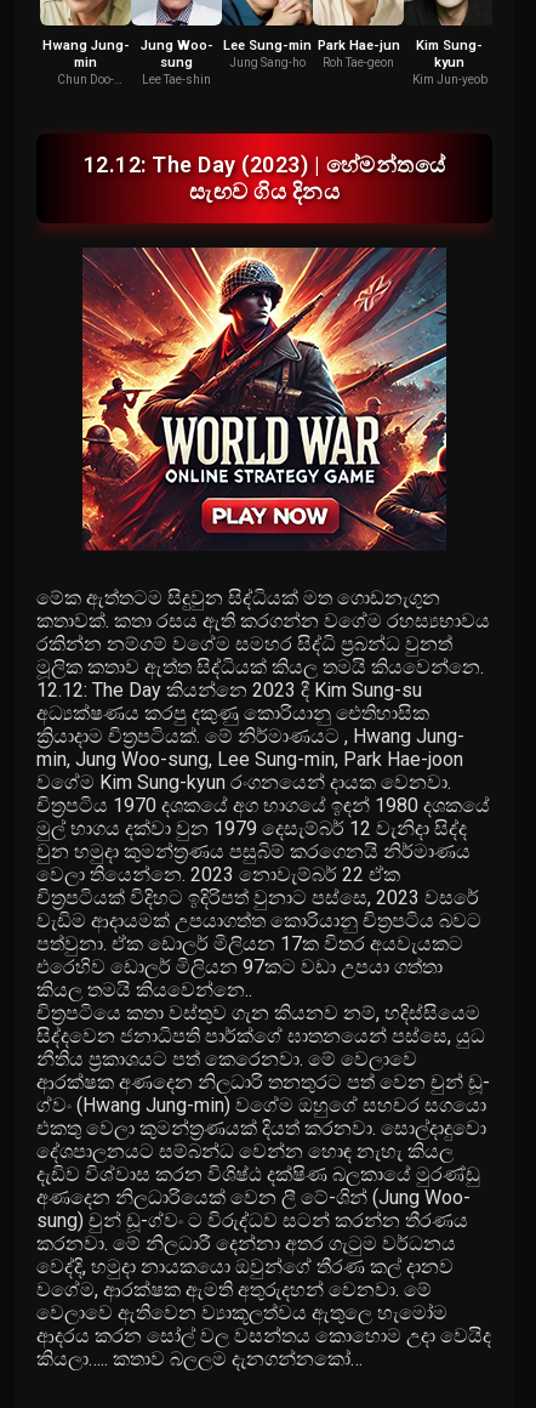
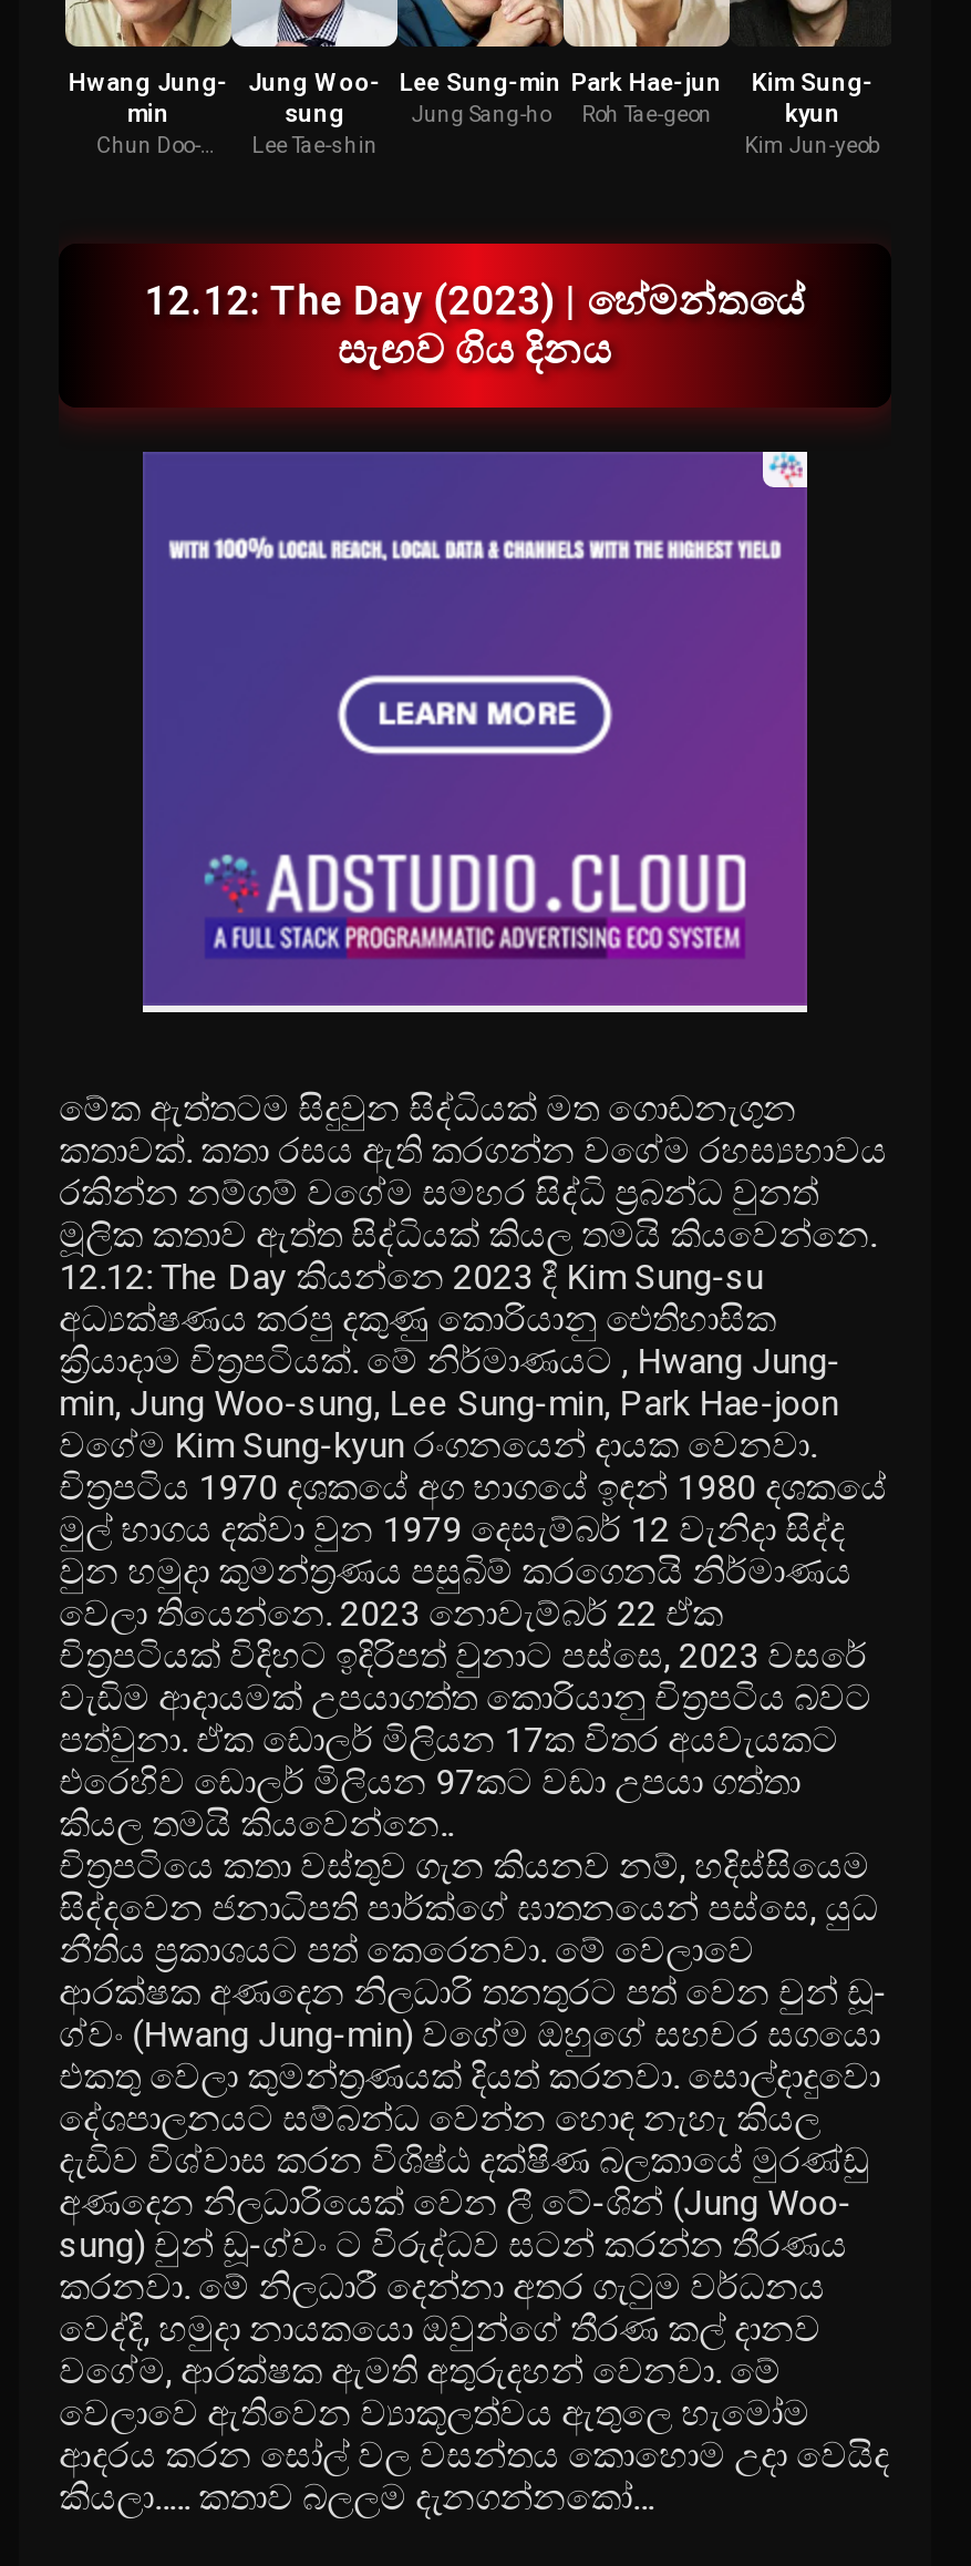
- [image]
+ [image]
